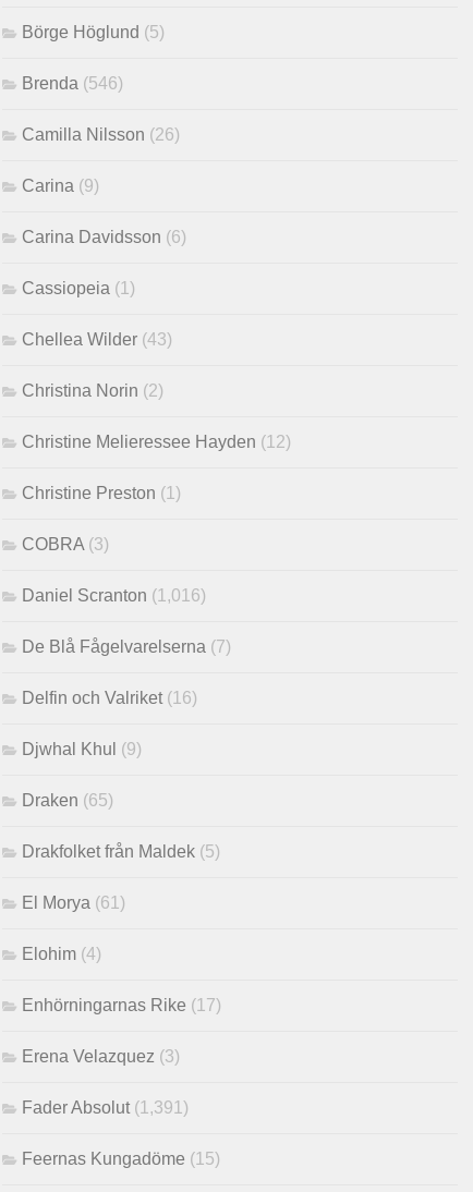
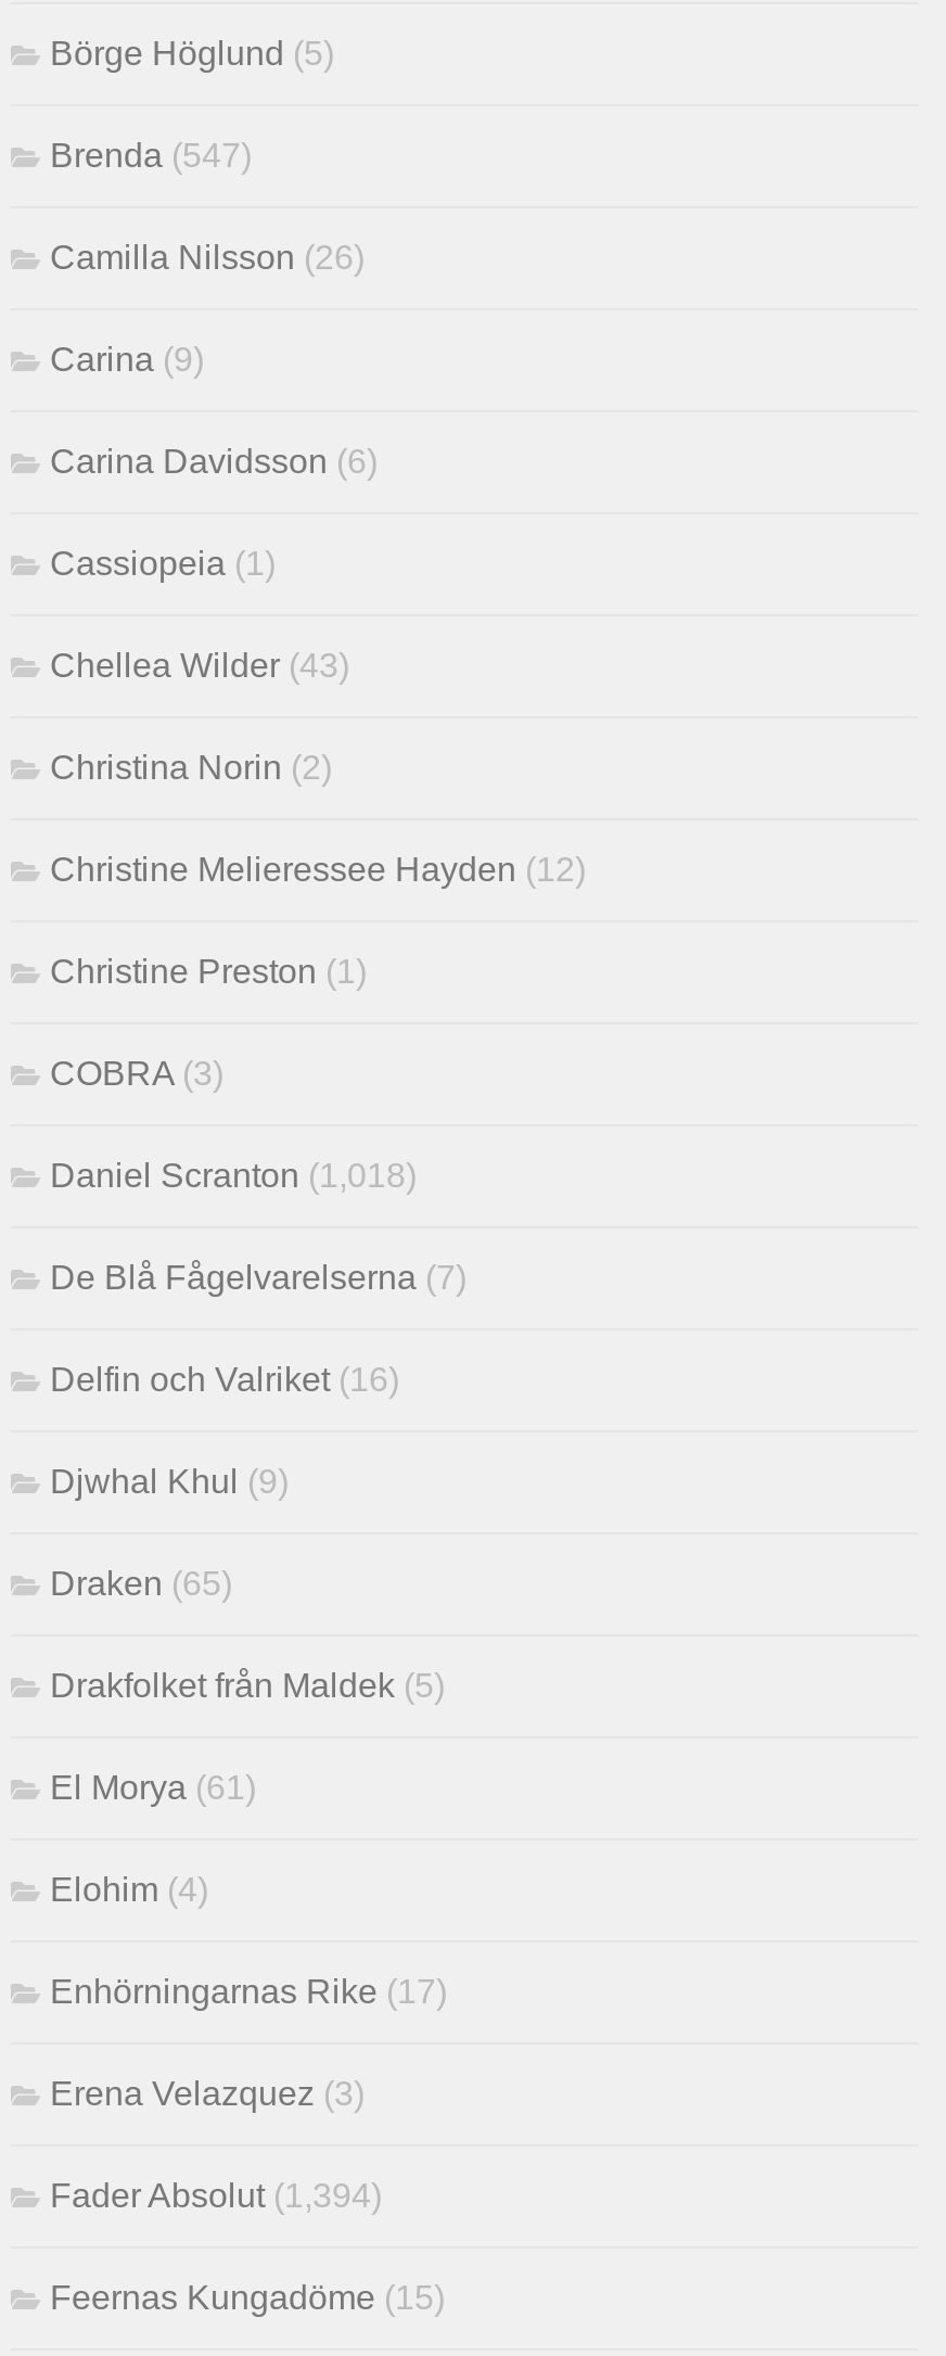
- Brenda (546)
+ Brenda (547)

- Daniel Scranton (1,016)
+ Daniel Scranton (1,018)

- Fader Absolut (1,391)
+ Fader Absolut (1,394)
